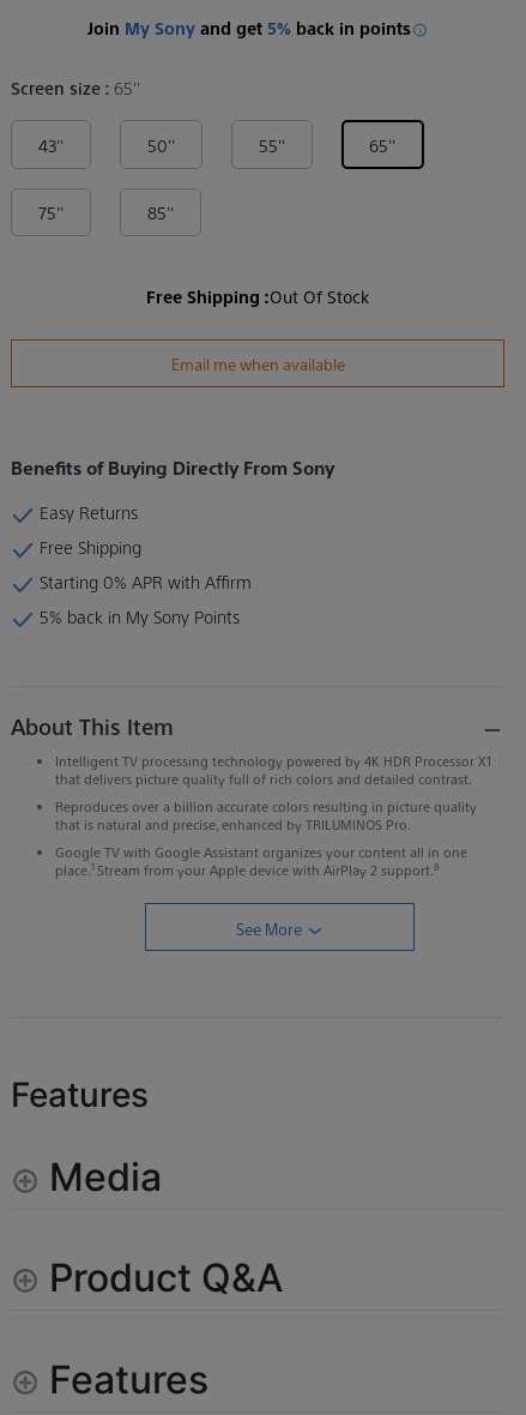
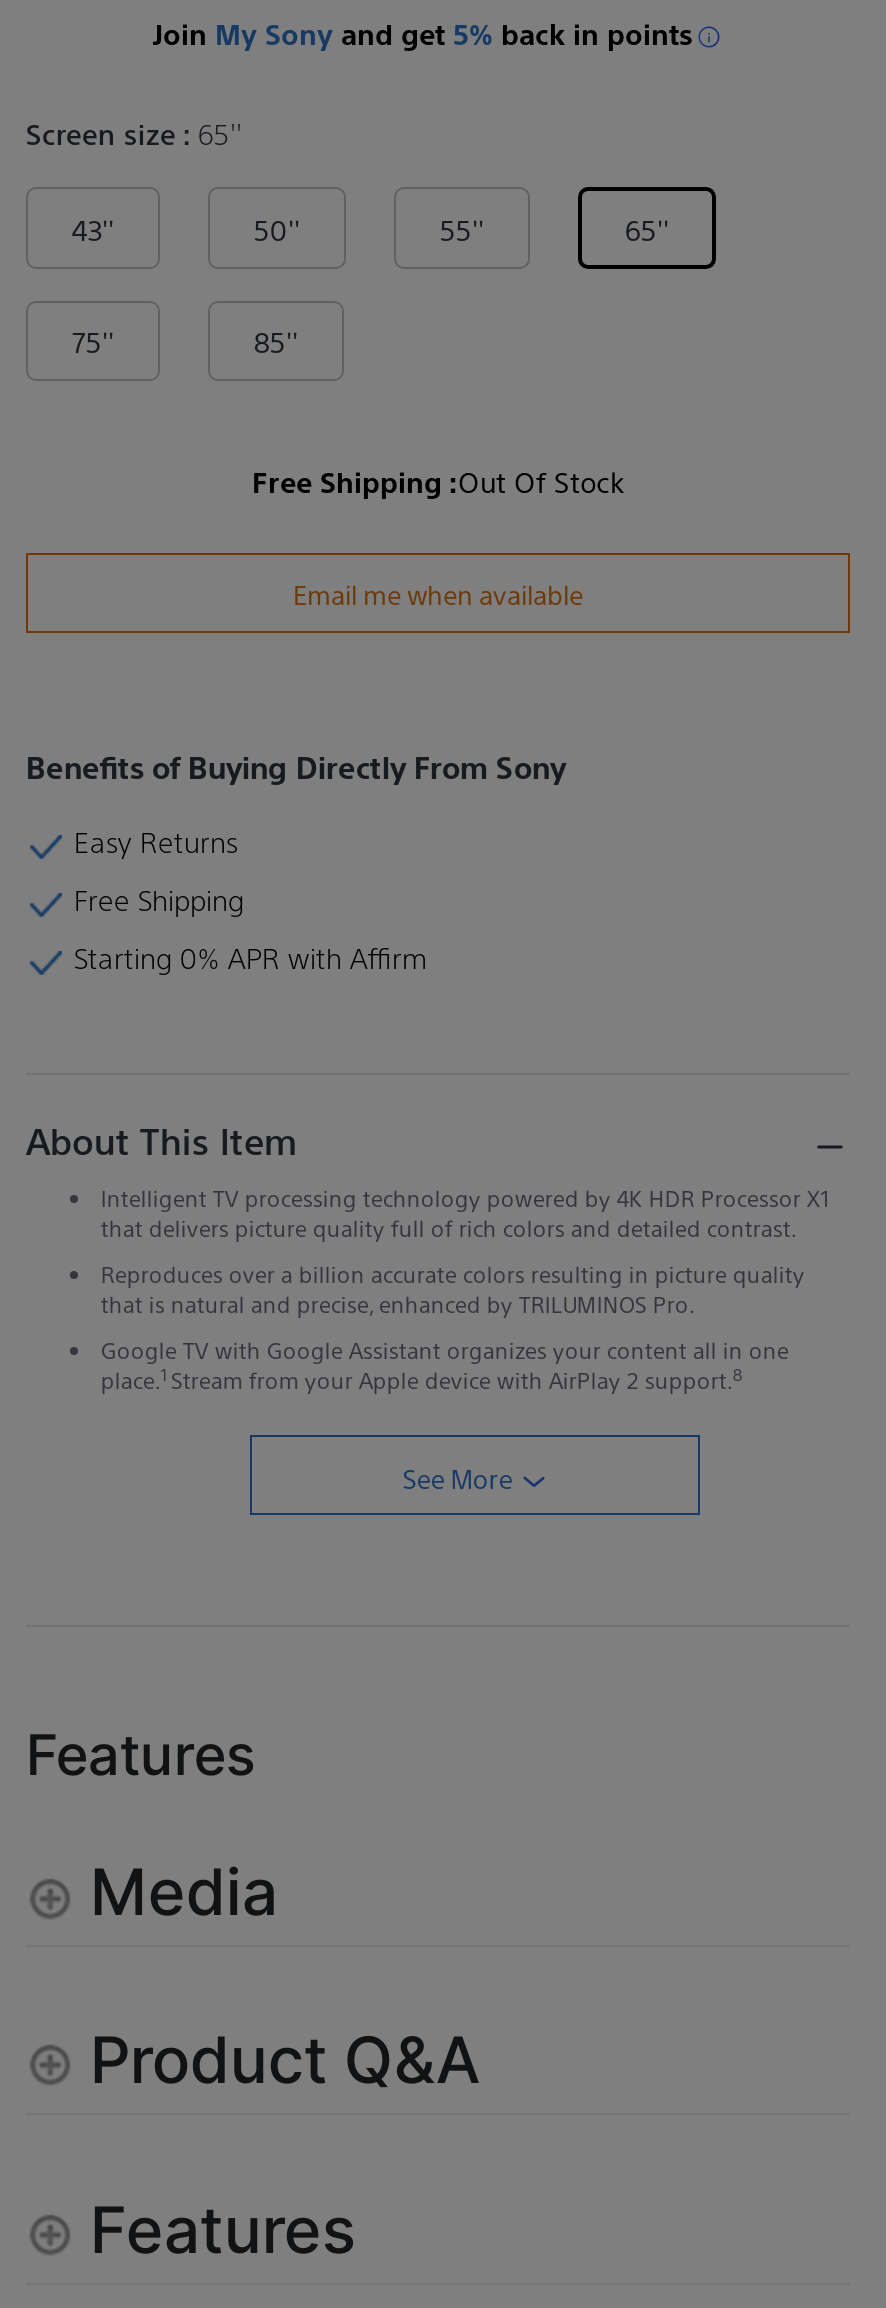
- 5% back in My Sony Points
